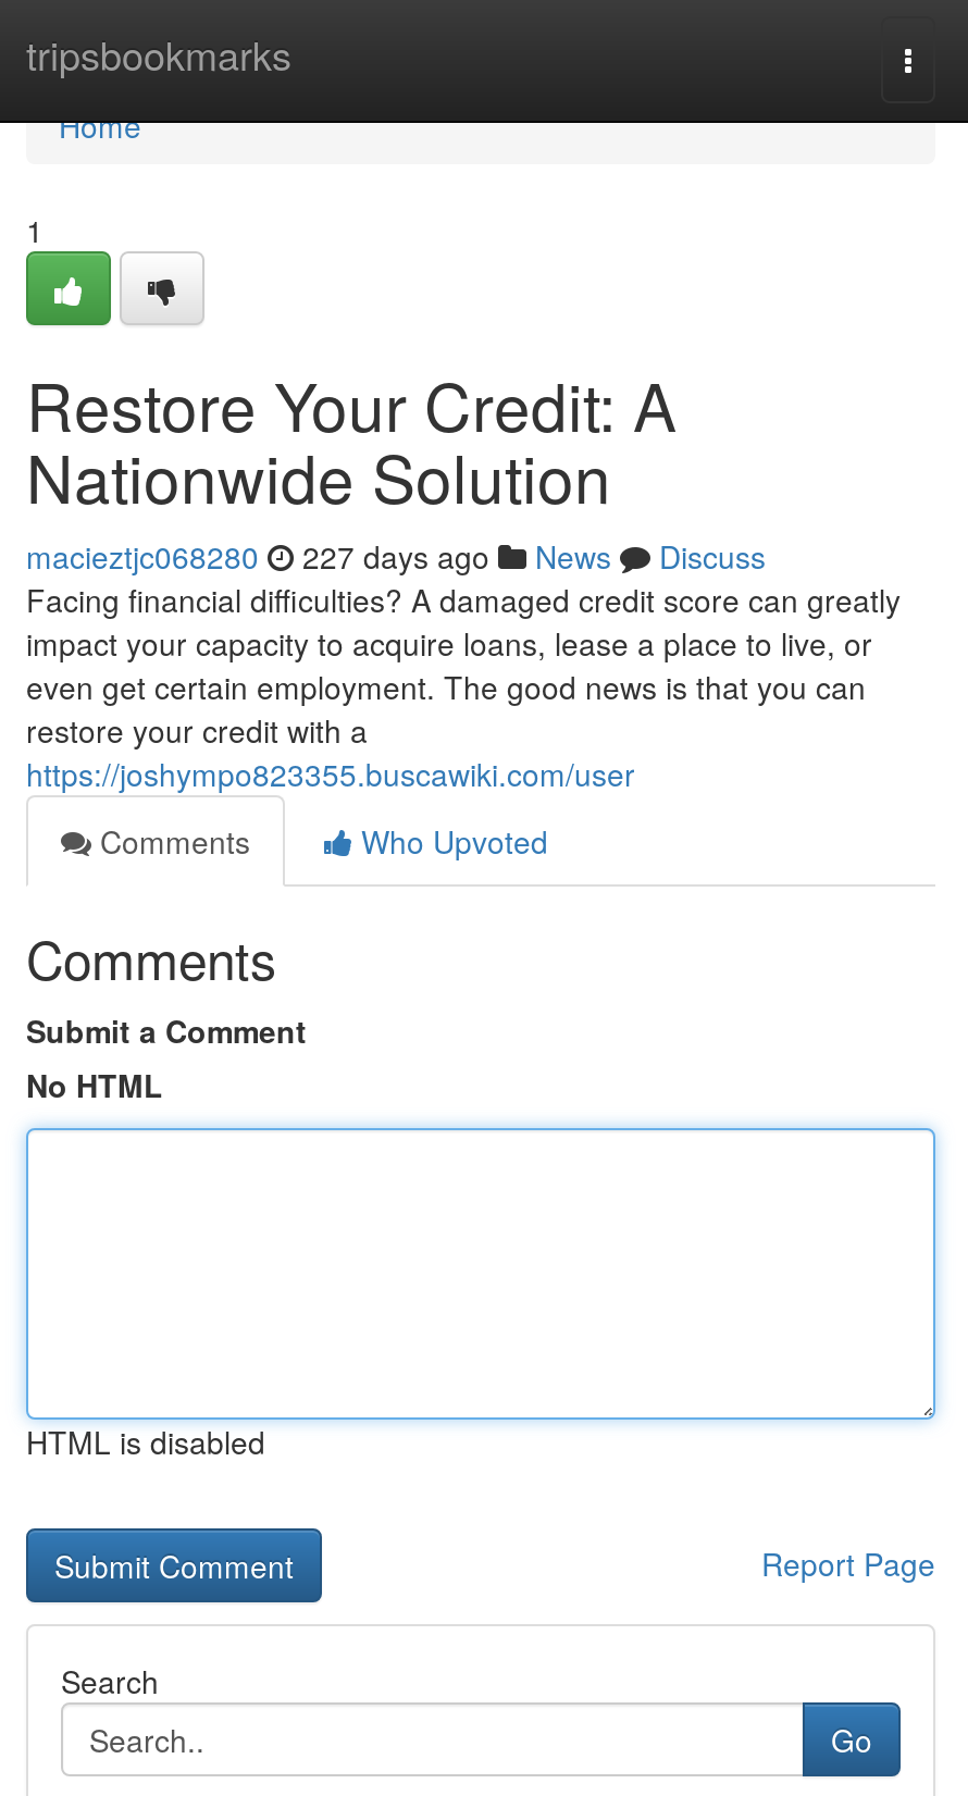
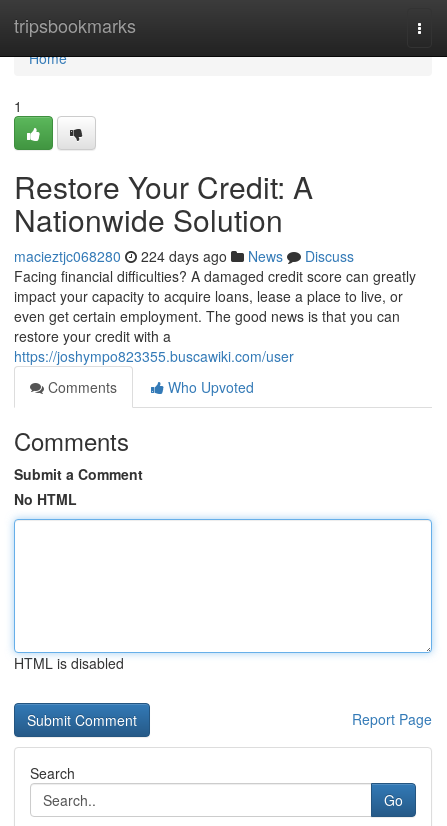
- macieztjc068280 227 days ago News Discuss
+ macieztjc068280 224 days ago News Discuss
